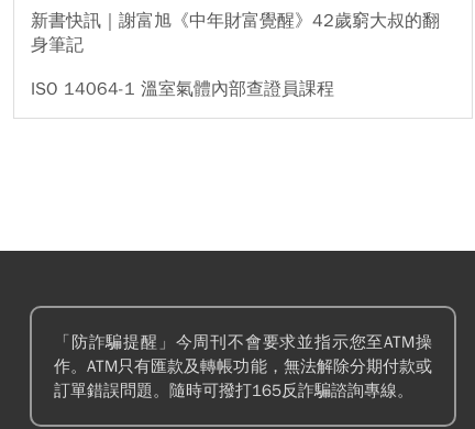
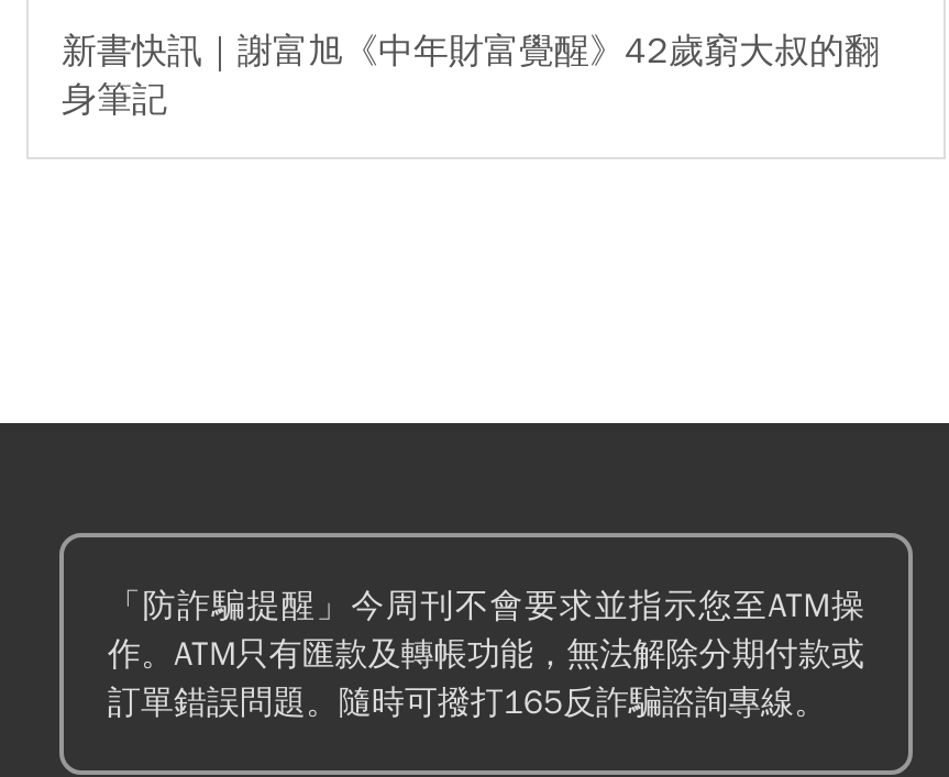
- ISO 14064-1 溫室氣體內部查證員課程
